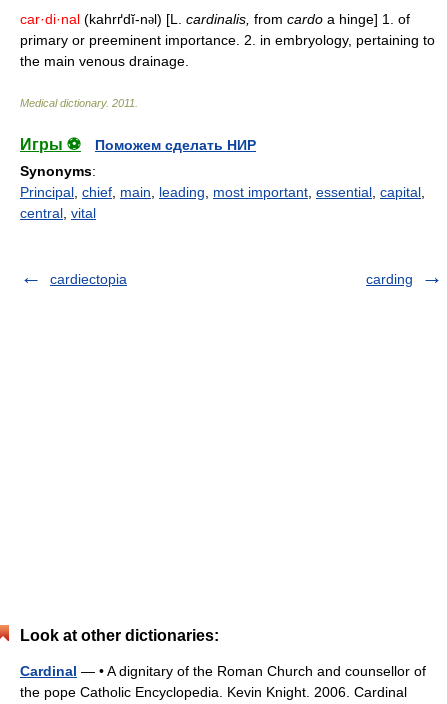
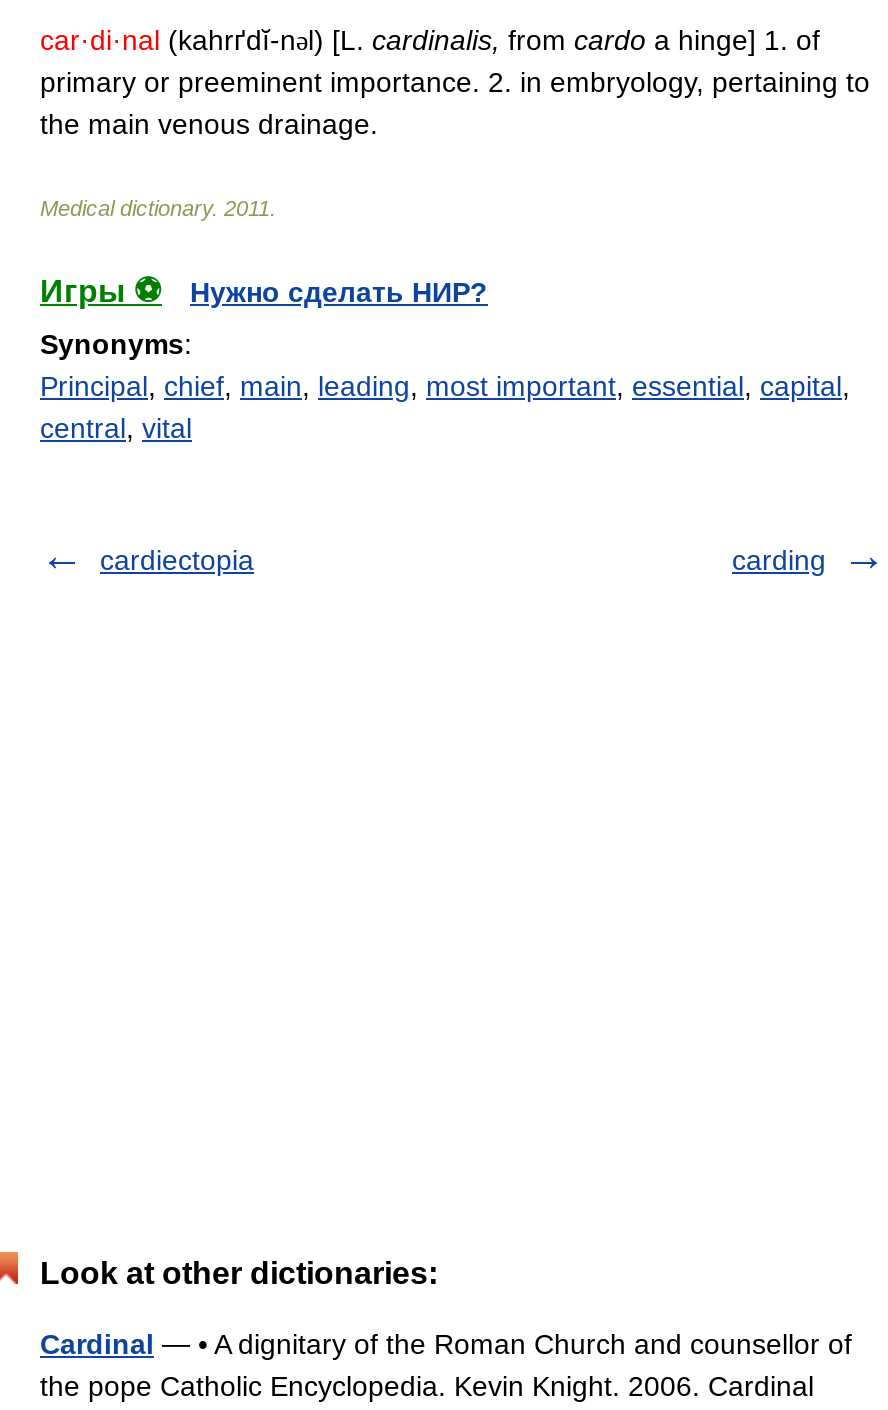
- Поможем сделать НИР
+ Нужно сделать НИР?
